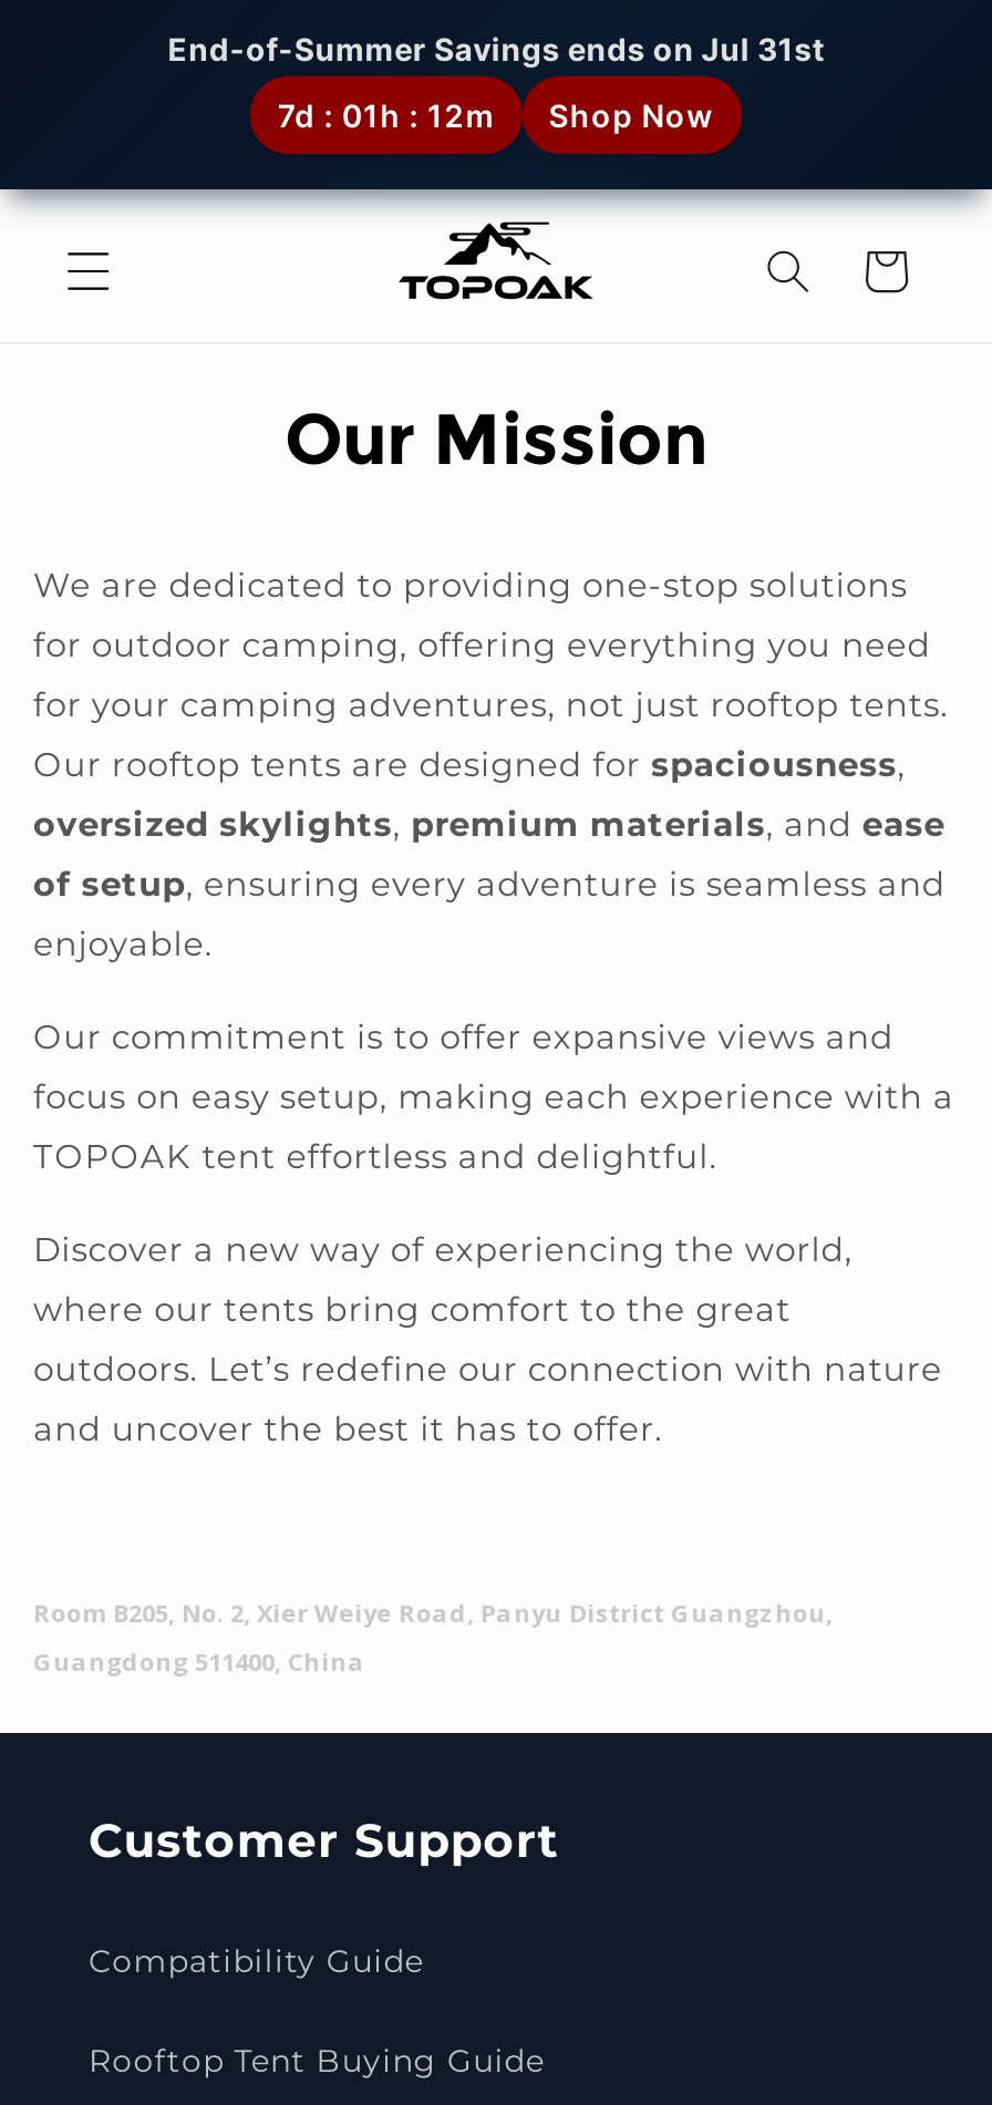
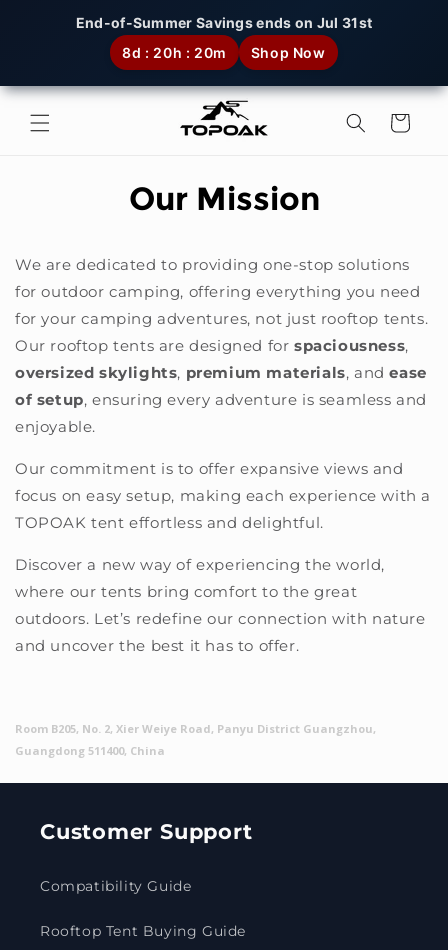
- 7d : 01h : 12m Shop Now
+ 8d : 20h : 20m Shop Now
